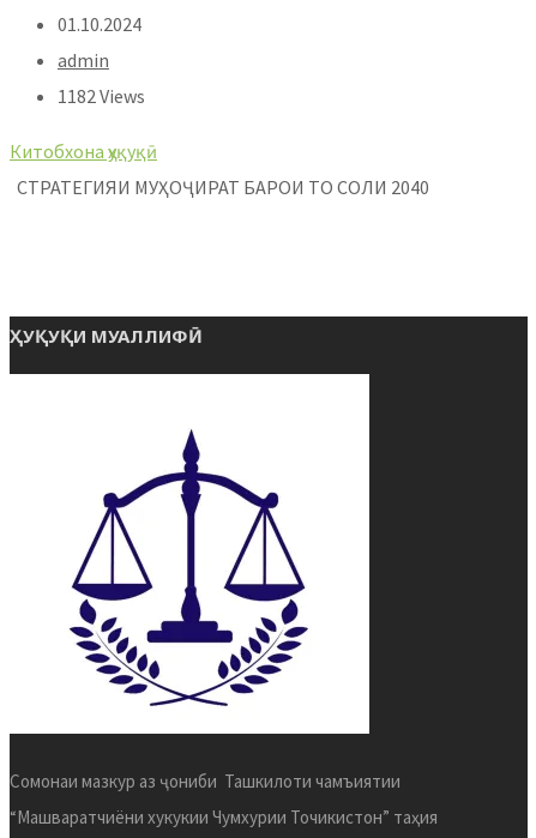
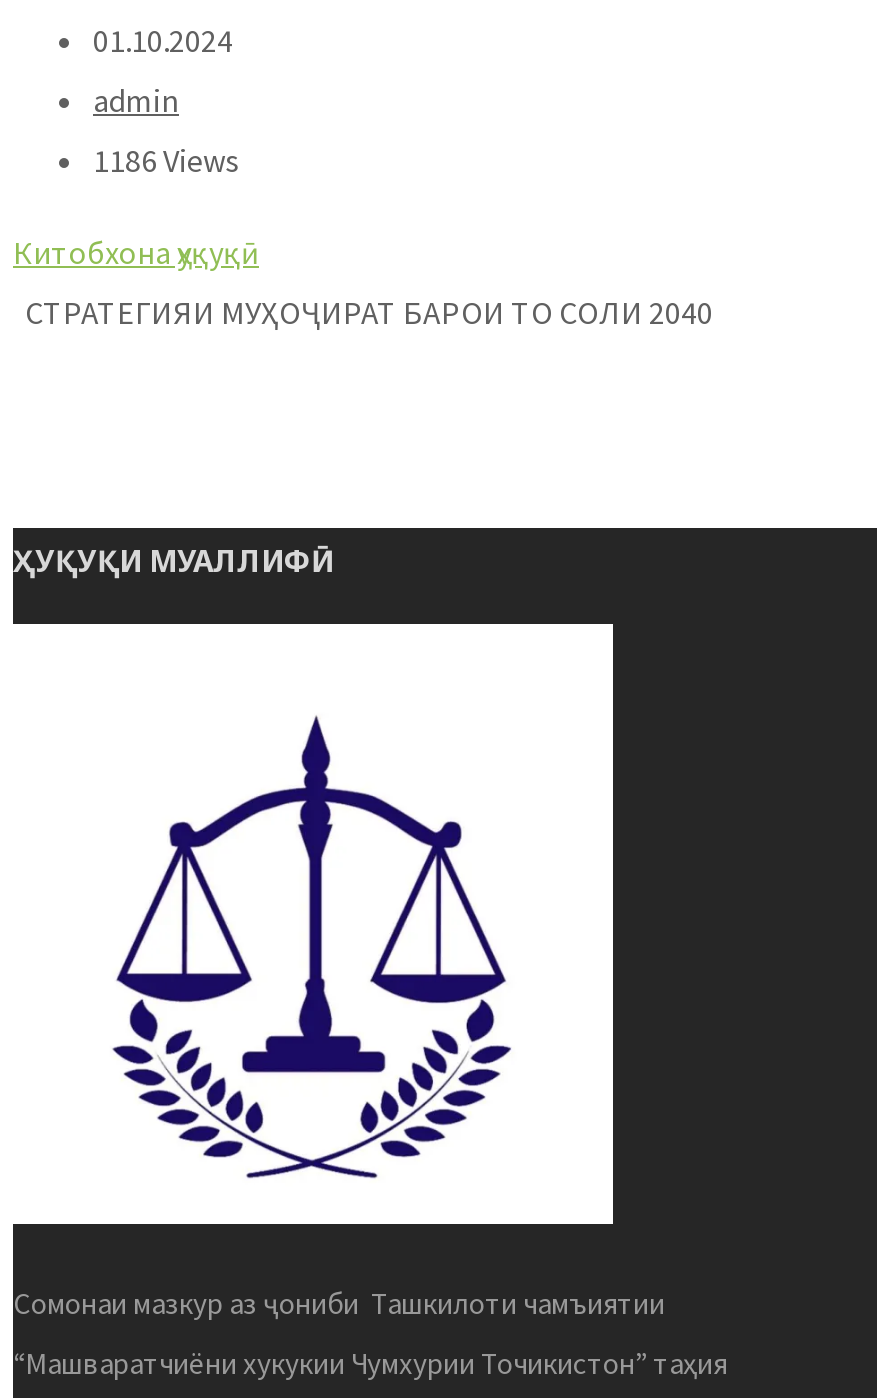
- 1182 Views
+ 1186 Views
